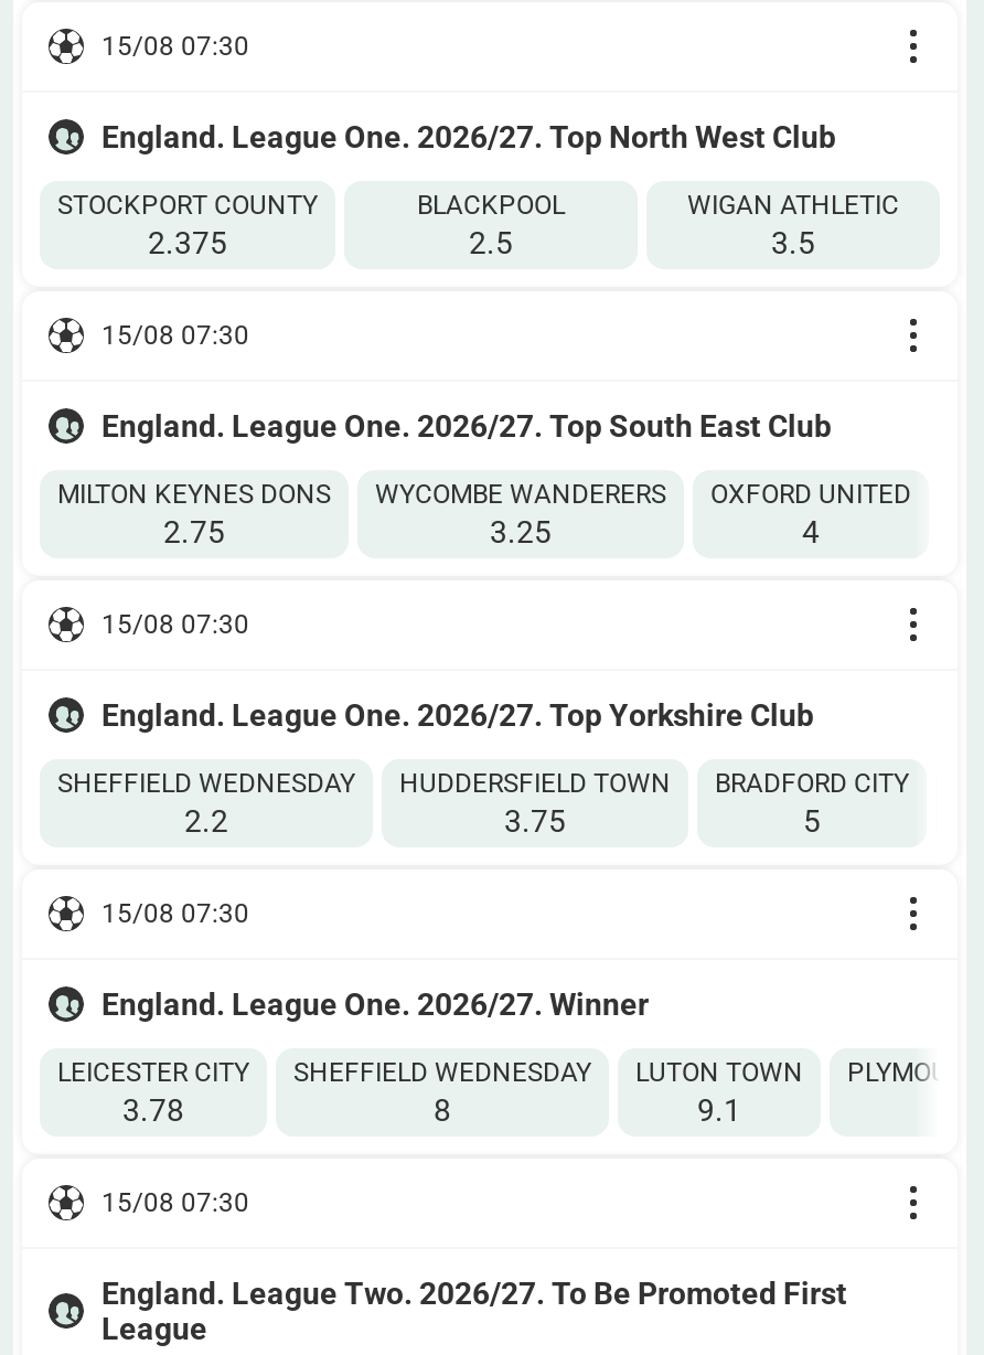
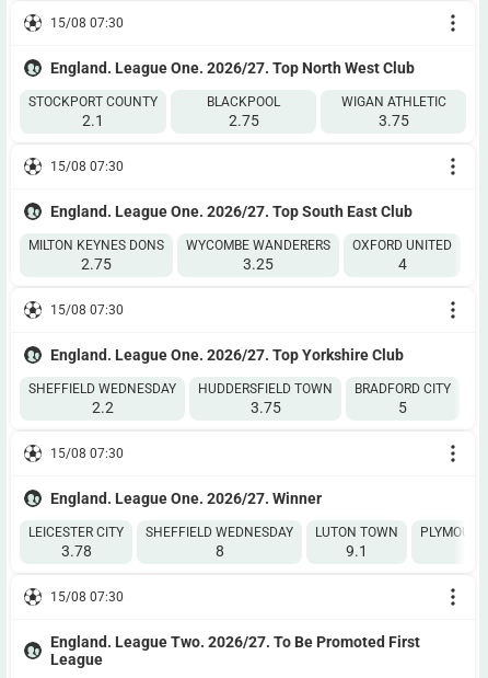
- 2.375
+ 2.1

- 2.5
+ 2.75

- 3.5
+ 3.75
